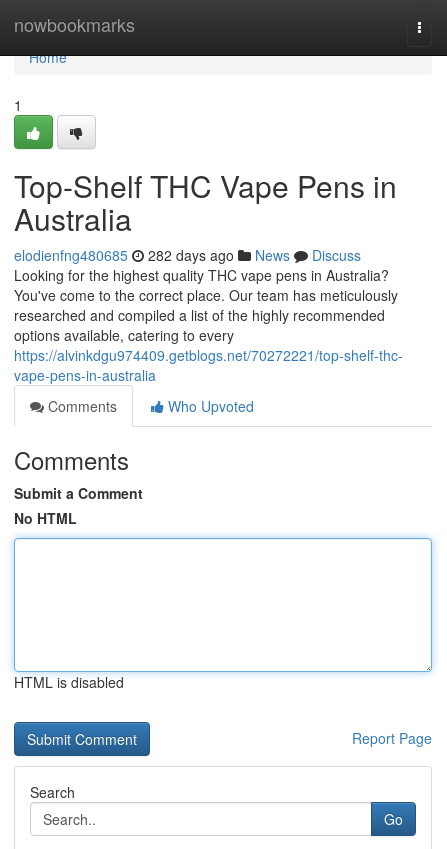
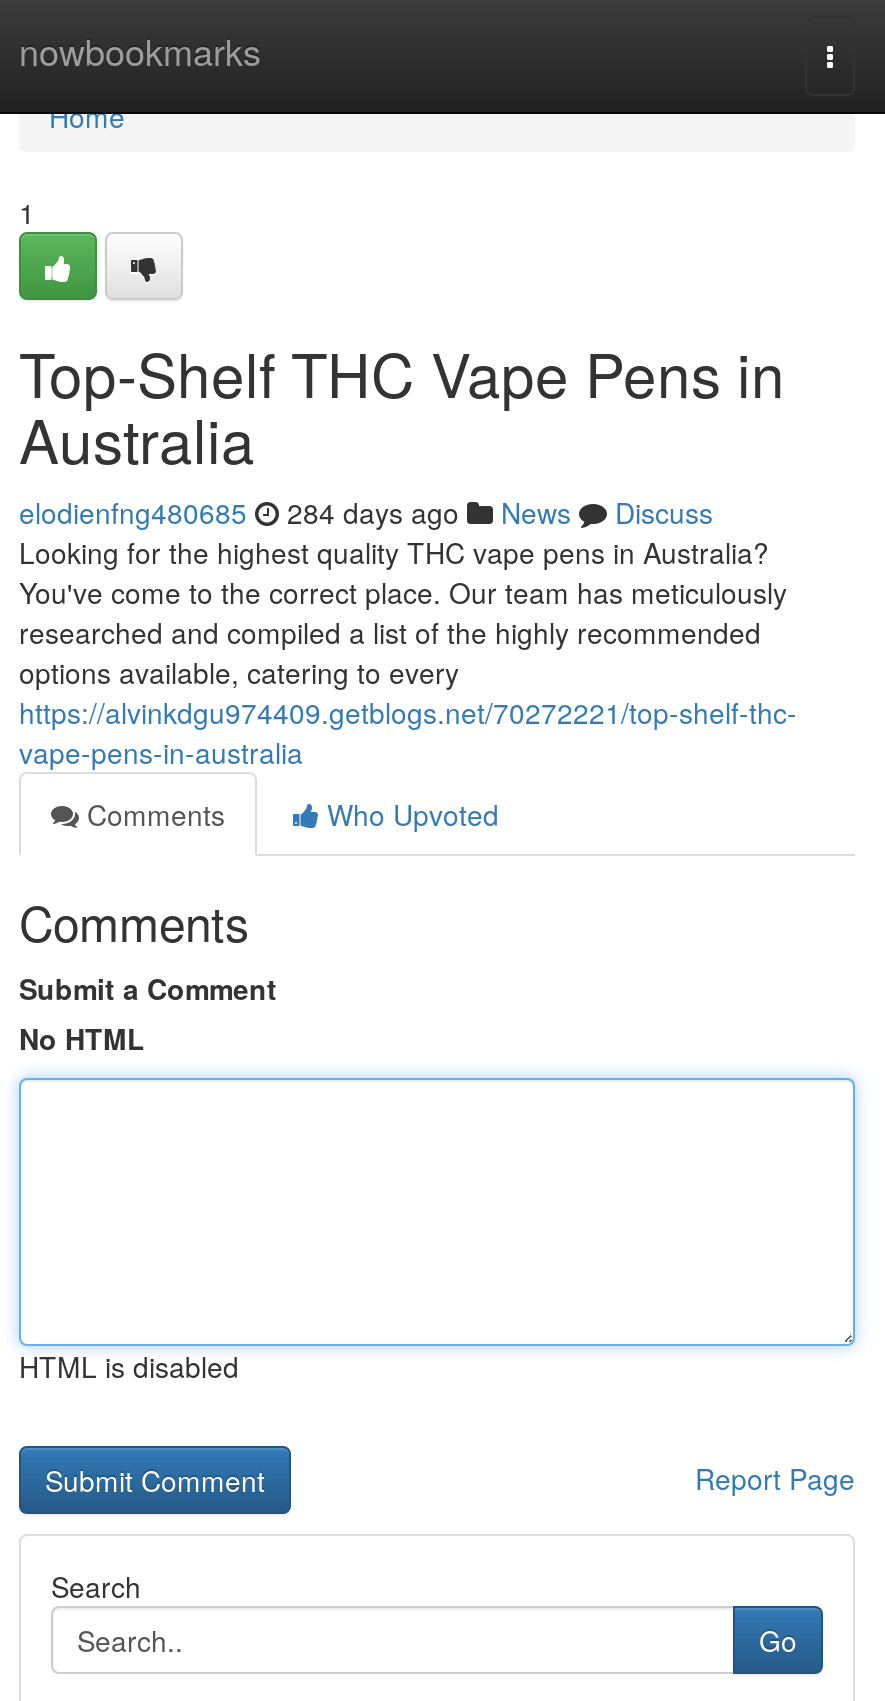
- elodienfng480685 282 days ago News Discuss
+ elodienfng480685 284 days ago News Discuss
